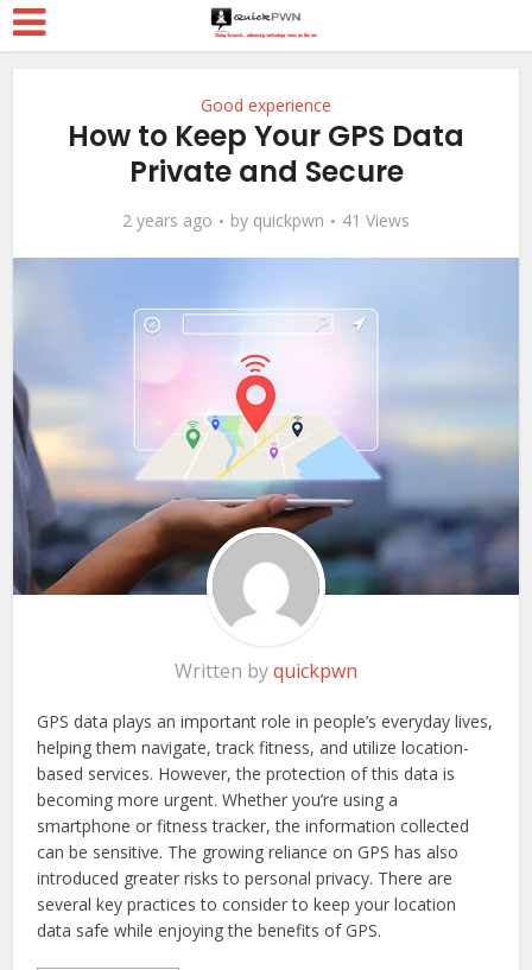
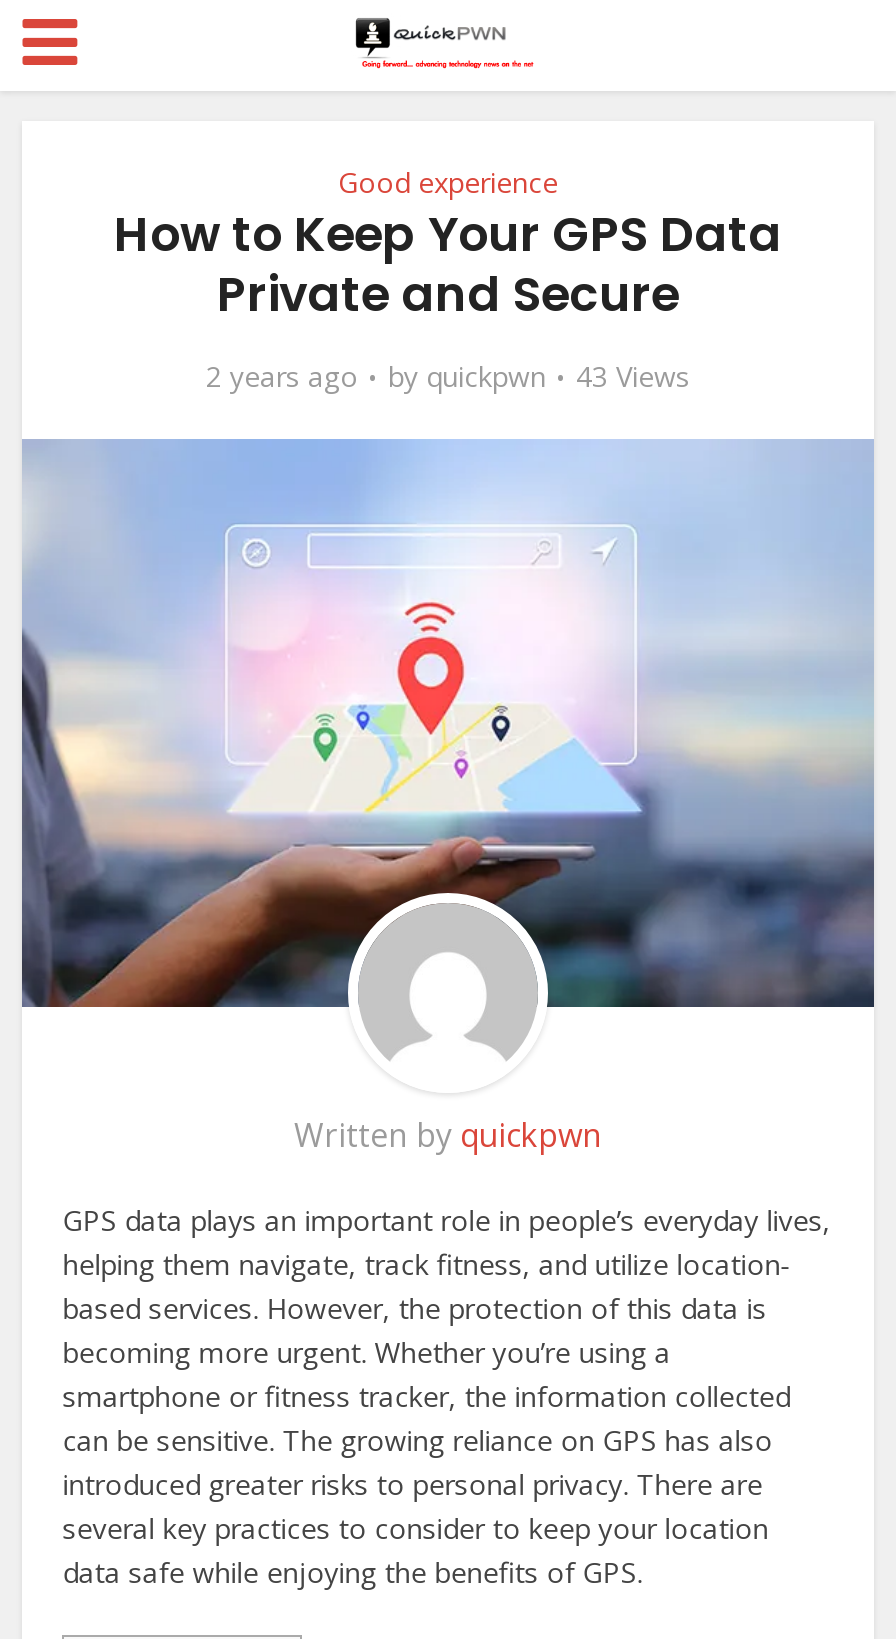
- 2 years ago by quickpwn 41 Views
+ 2 years ago by quickpwn 43 Views
